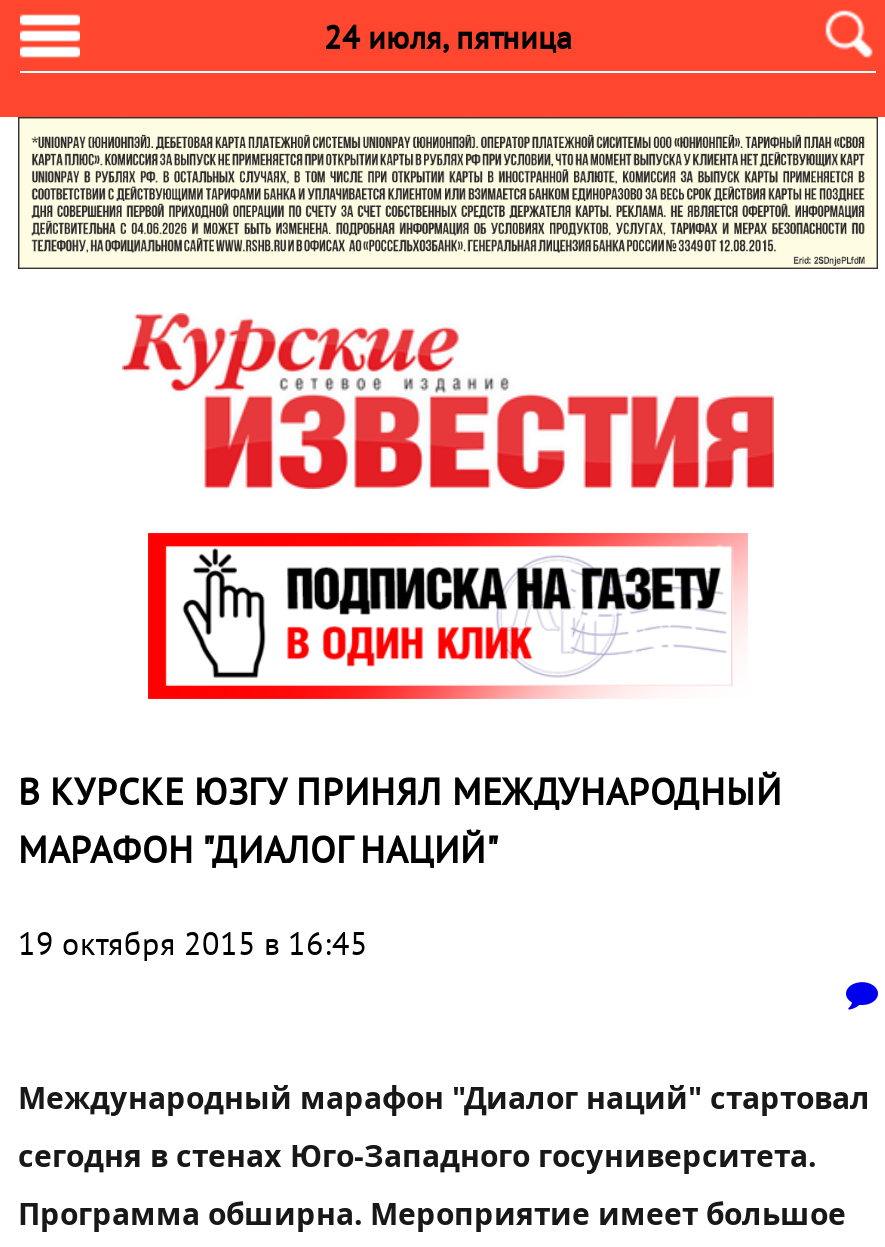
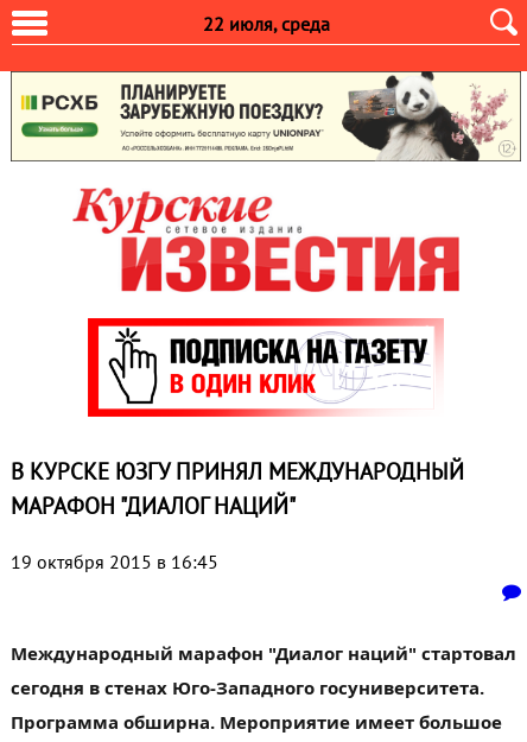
- 24 июля, пятница
+ 22 июля, среда

- [image]
+ [image]
